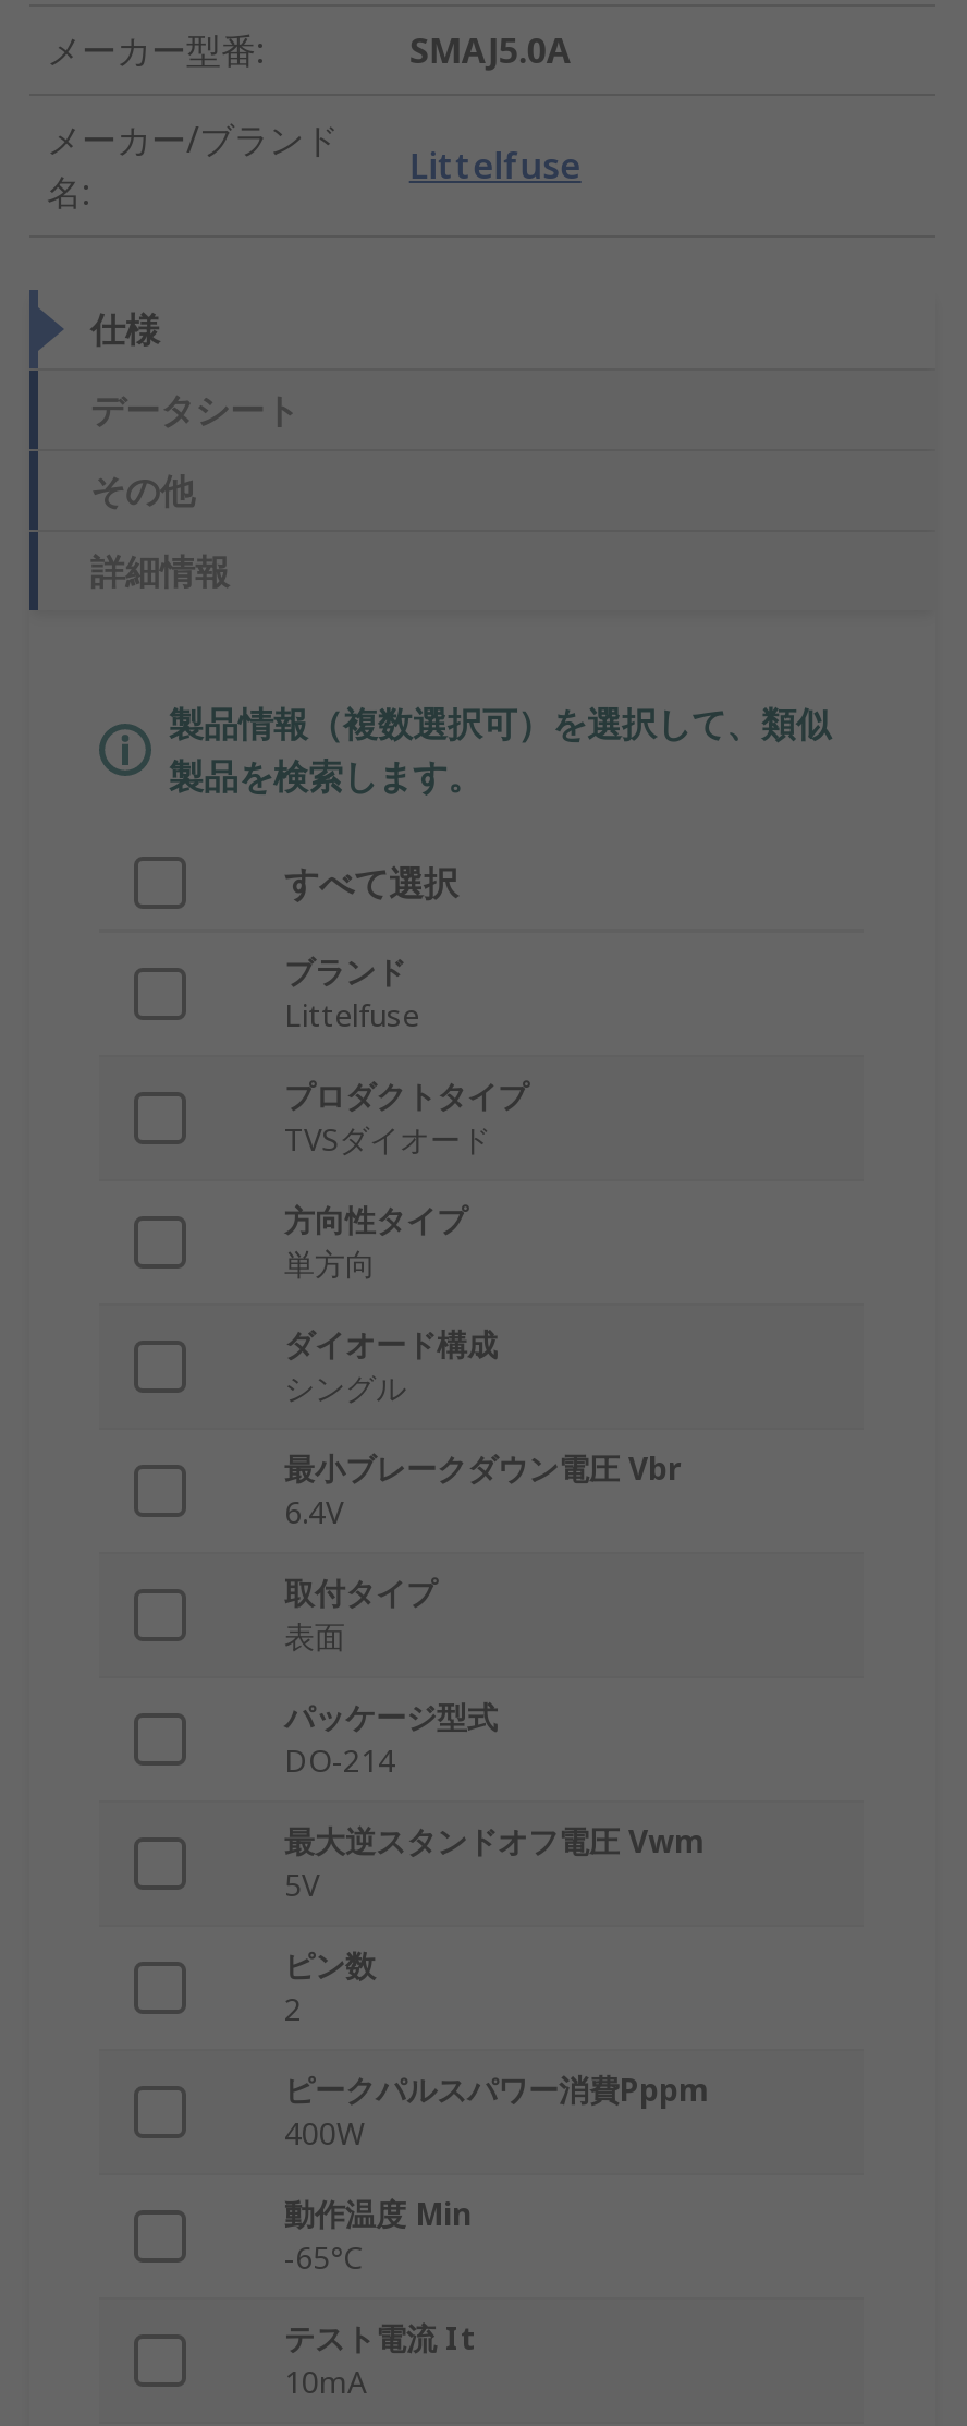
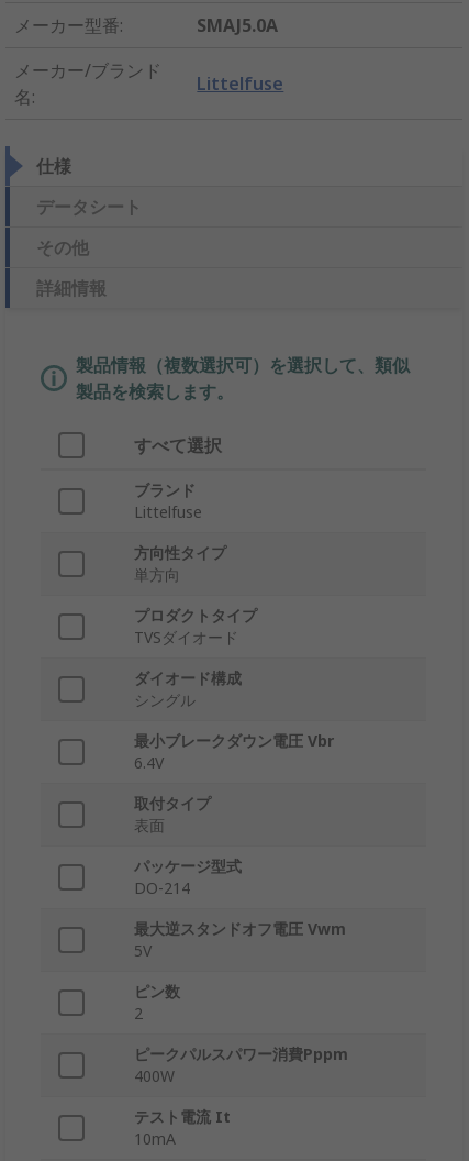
moved down: プロダクトタイプ | TVSダイオード

- 動作温度 Min
- -65°C
